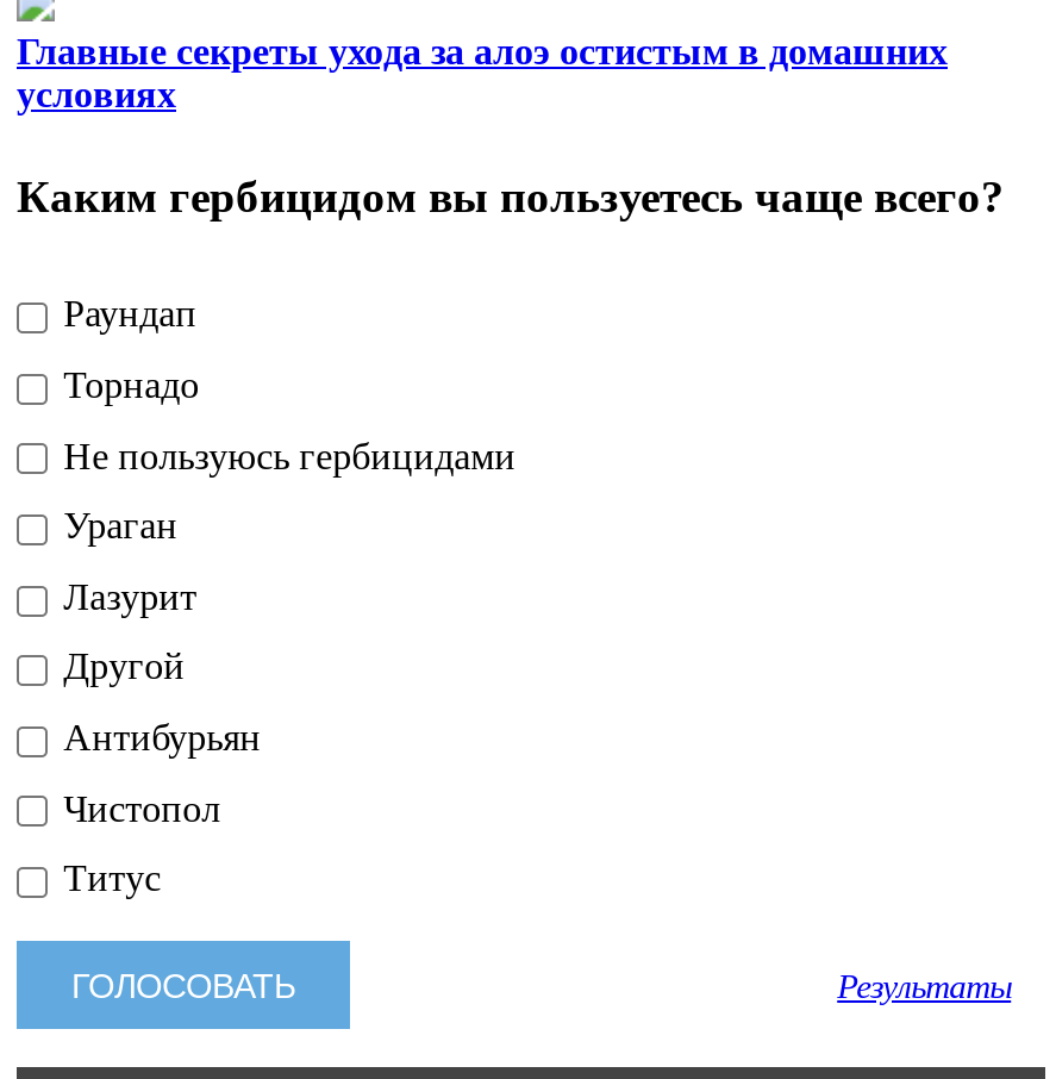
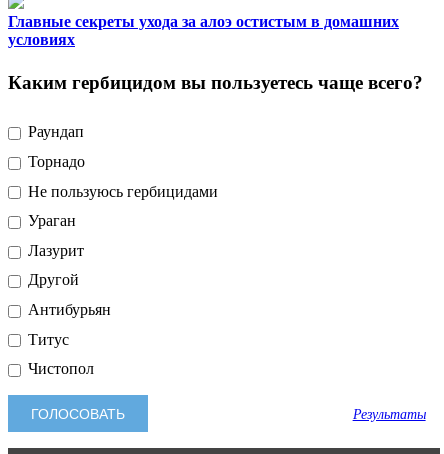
moved down: Чистопол

moved up: Титус
